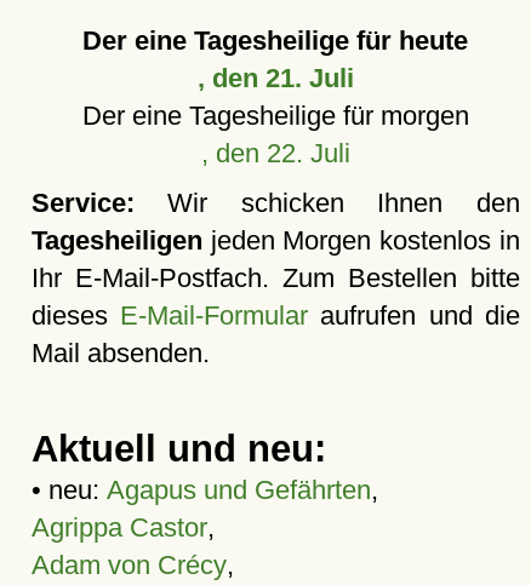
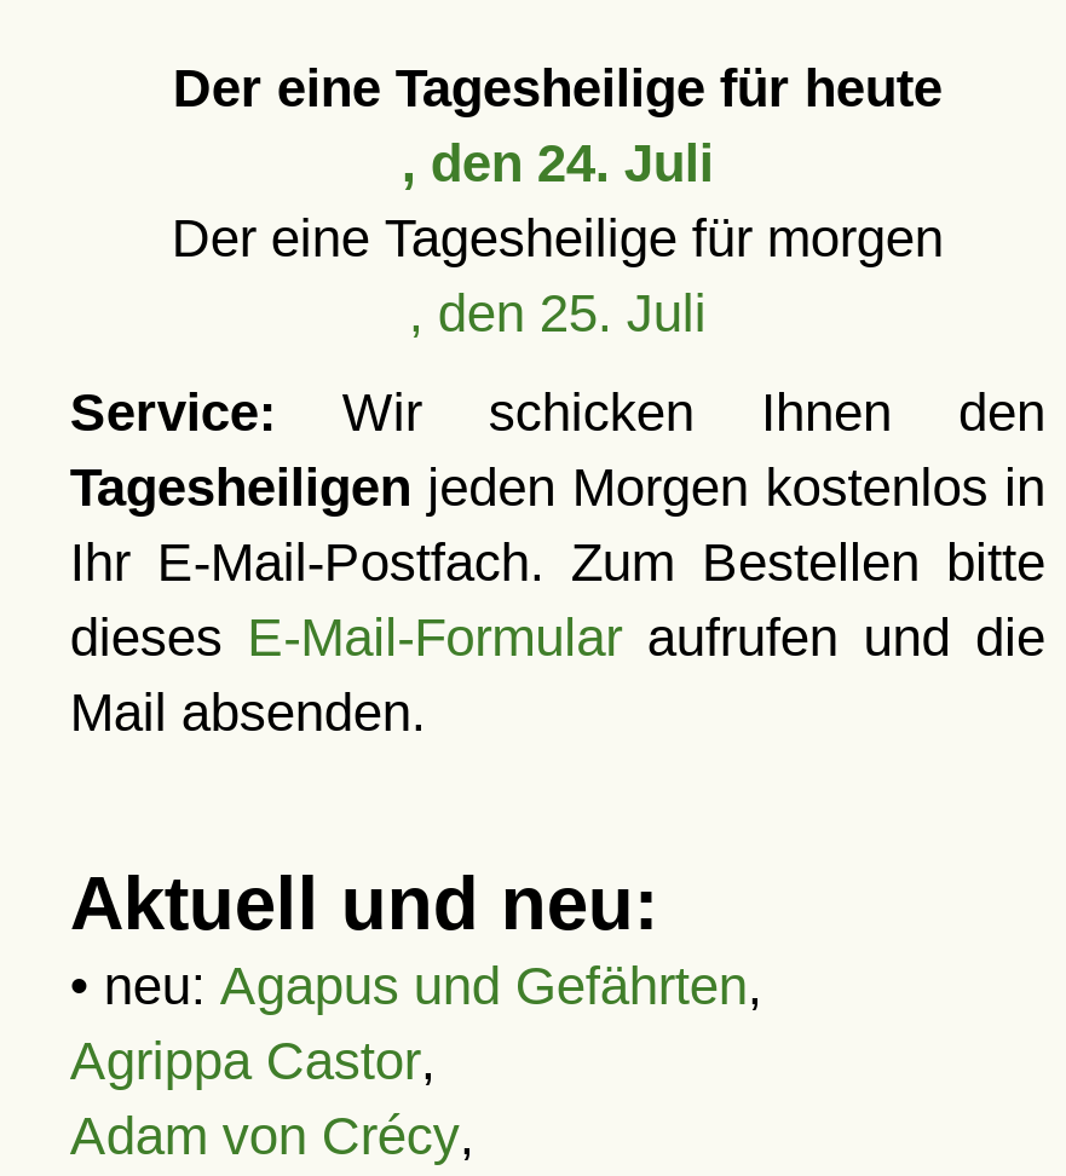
- , den 21. Juli
+ , den 24. Juli

- , den 22. Juli
+ , den 25. Juli
